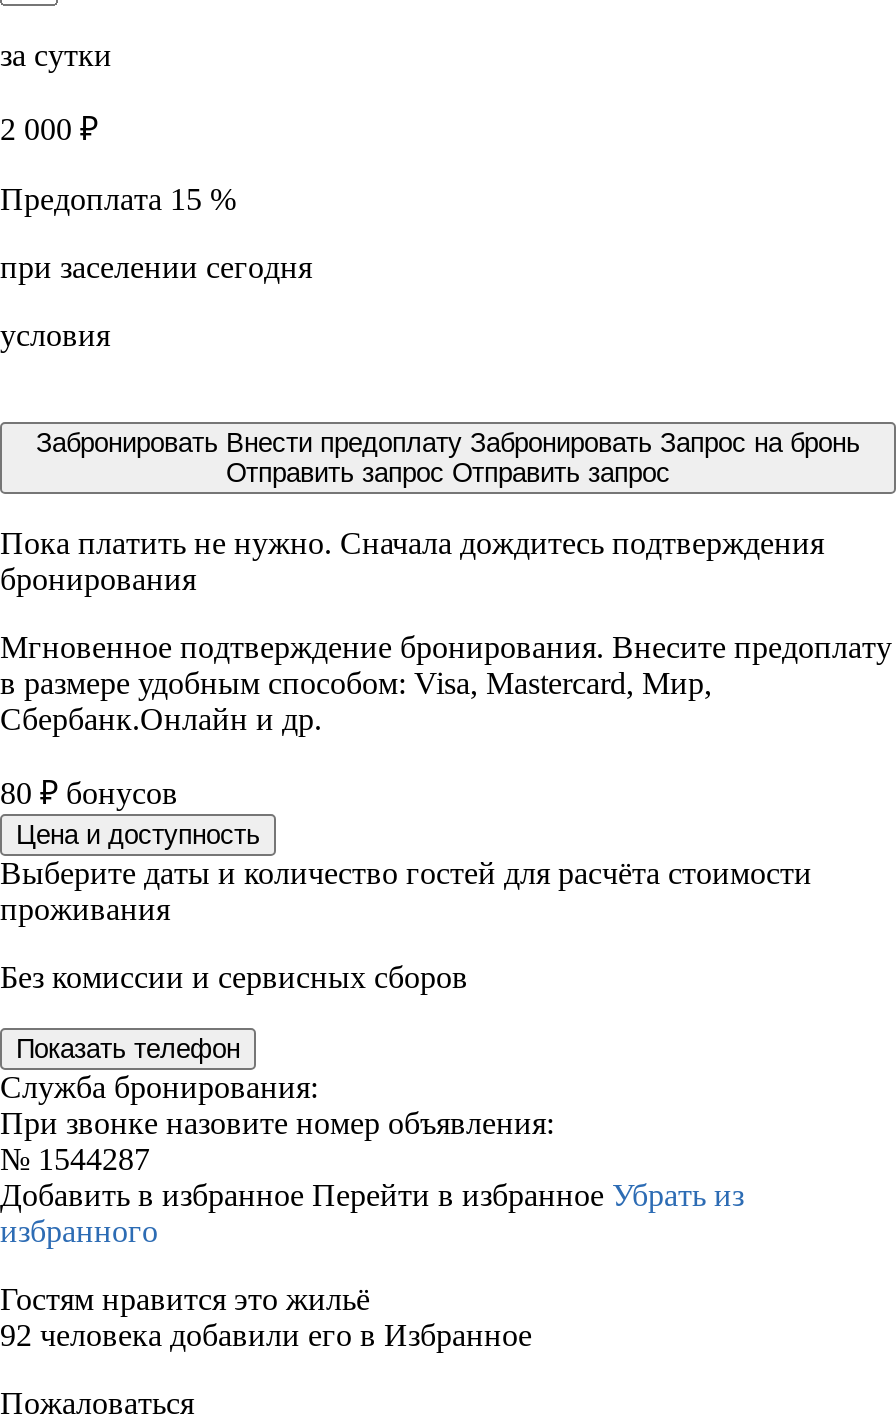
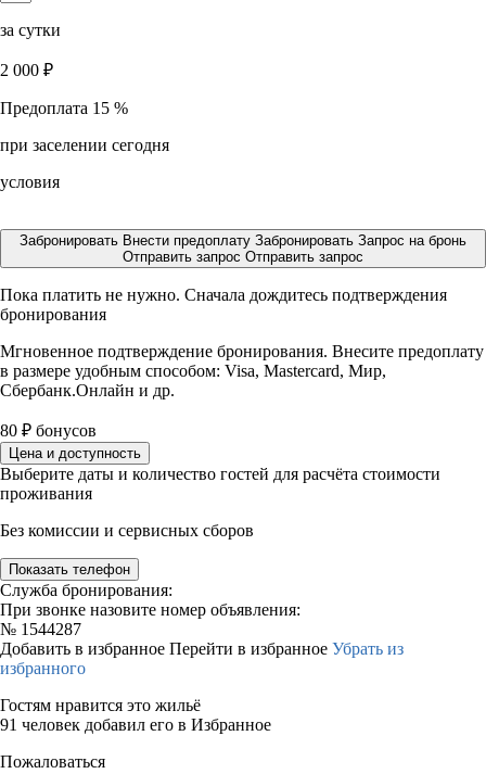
- 92 человека добавили его в Избранное
+ 91 человек добавил его в Избранное
